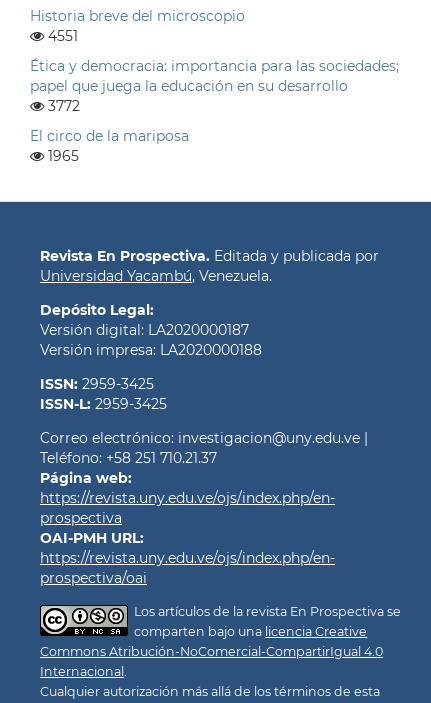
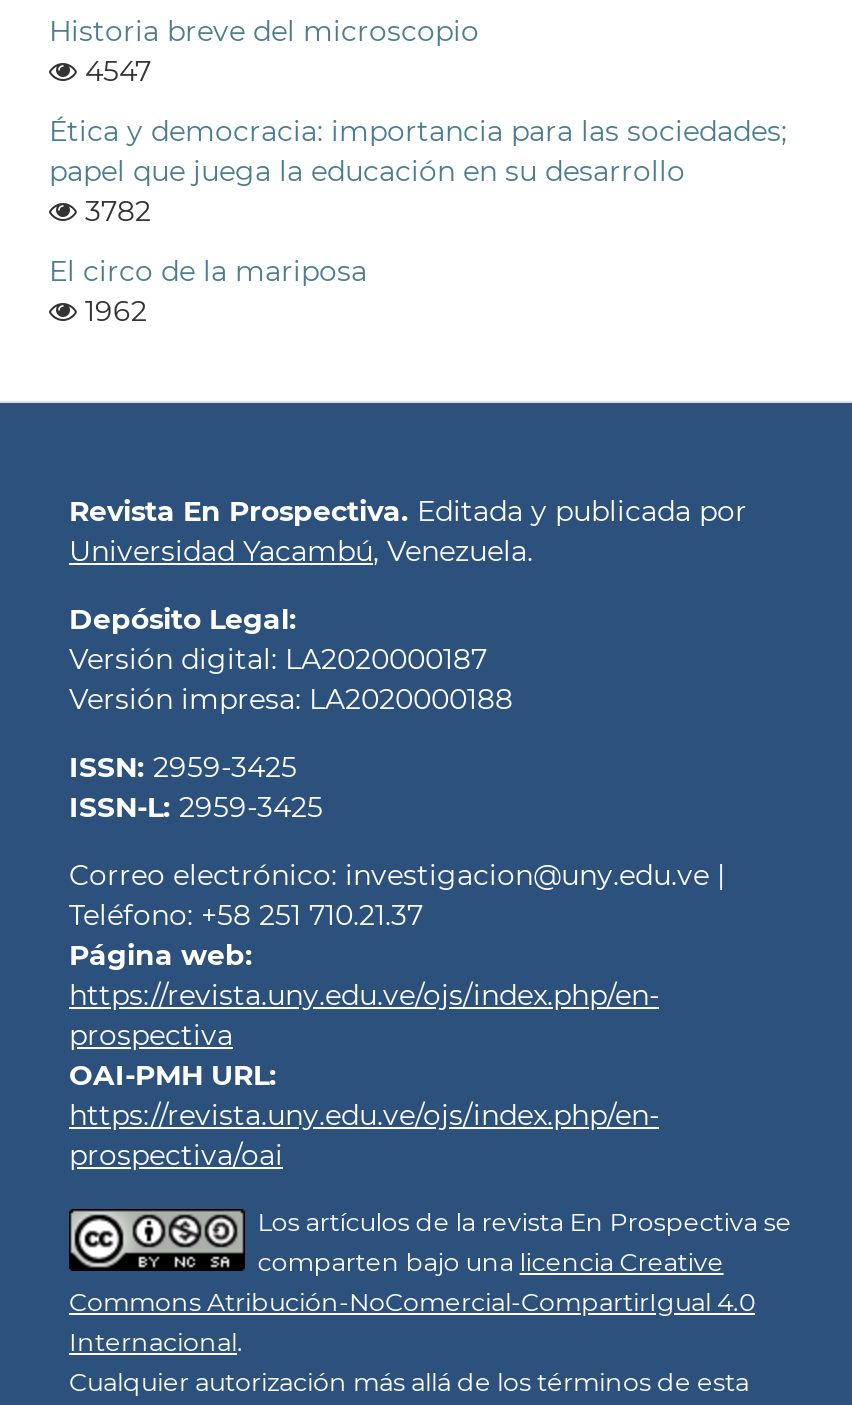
- 4551
+ 4547

- 3772
+ 3782

- 1965
+ 1962
